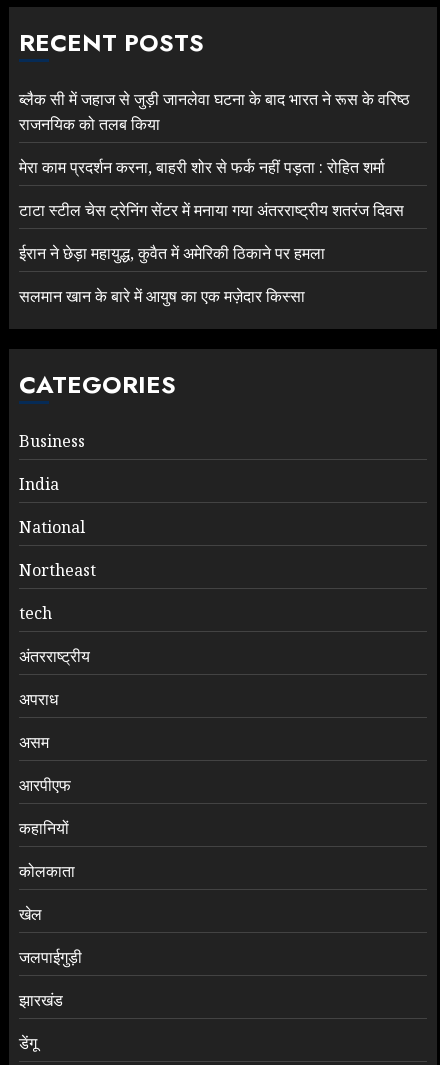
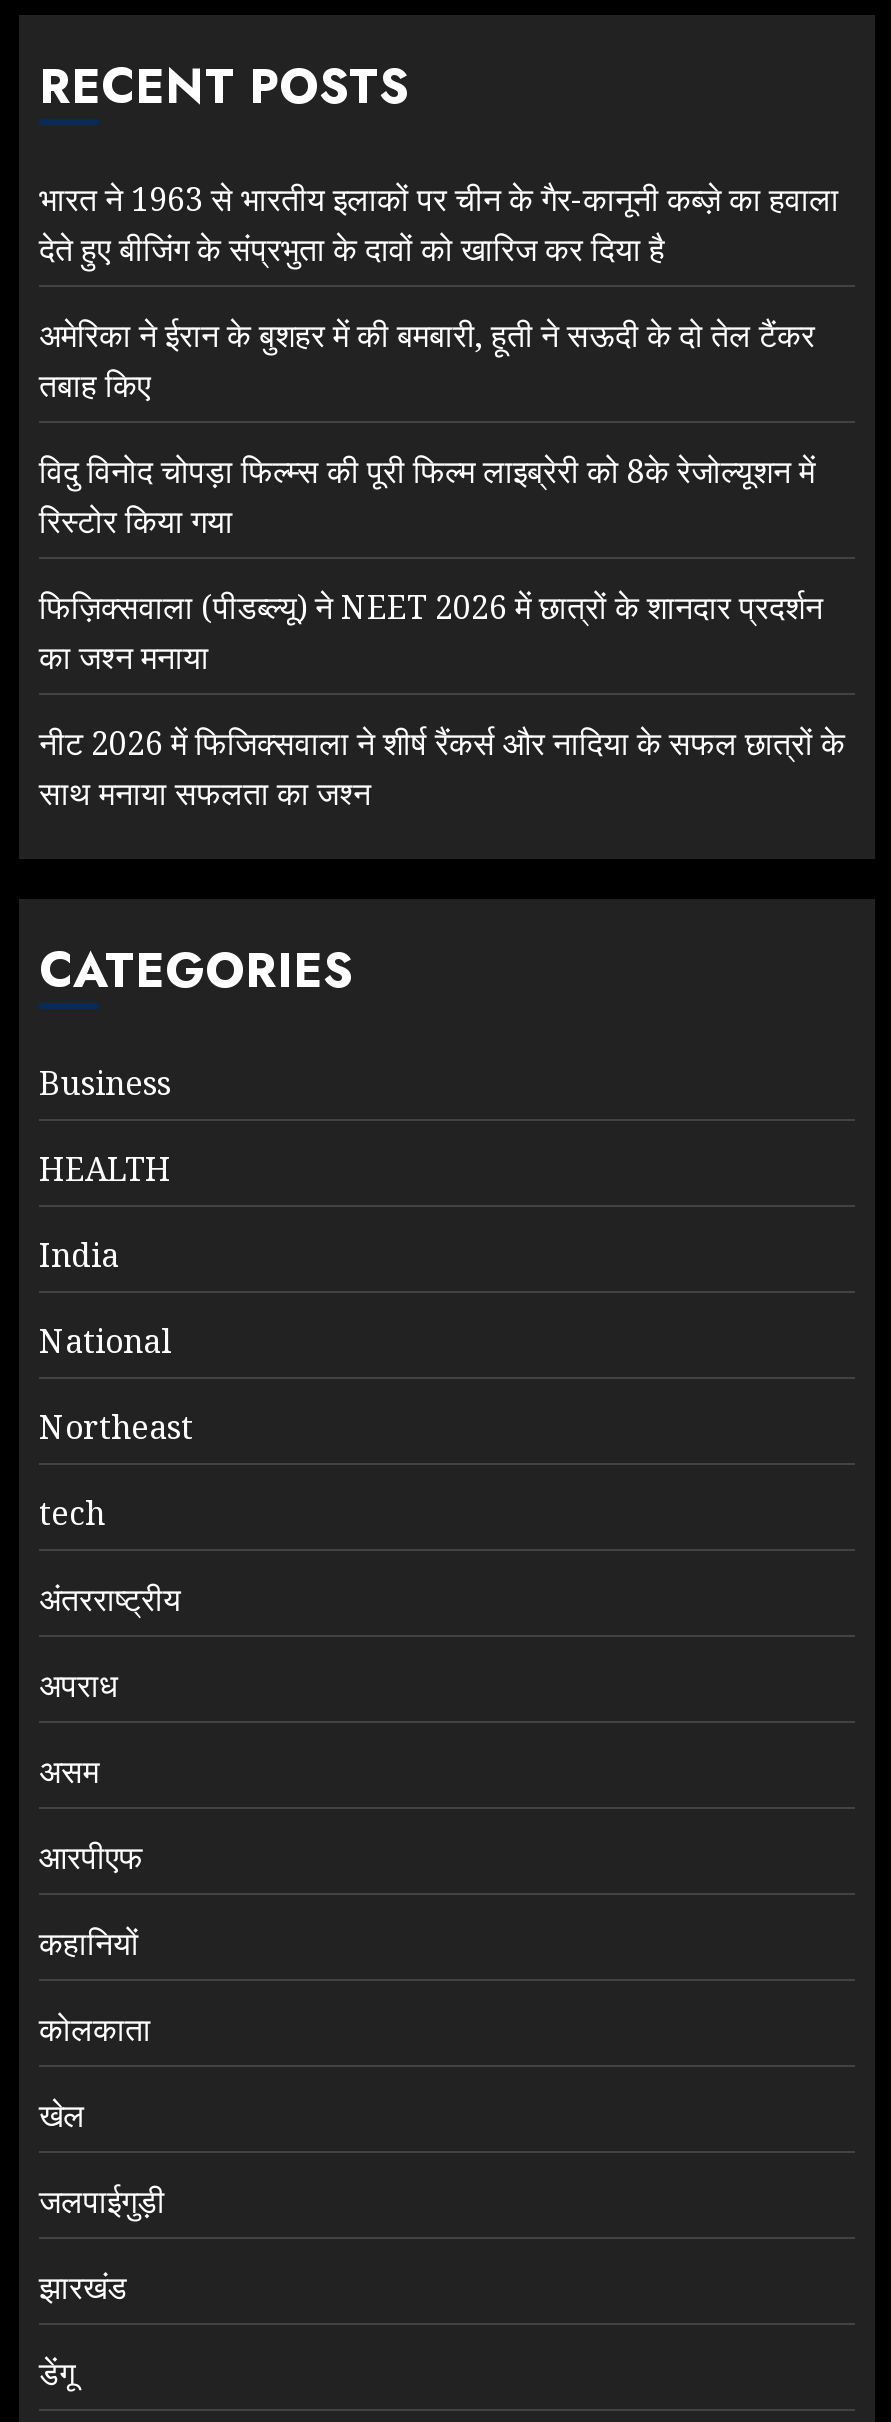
- ब्लैक सी में जहाज से जुड़ी जानलेवा घटना के बाद भारत ने रूस के वरिष्ठ
- राजनयिक को तलब किया
+ भारत ने 1963 से भारतीय इलाकों पर चीन के गैर-कानूनी कब्ज़े का हवाला
+ देते हुए बीजिंग के संप्रभुता के दावों को खारिज कर दिया है

- मेरा काम प्रदर्शन करना, बाहरी शोर से फर्क नहीं पड़ता : रोहित शर्मा
+ अमेरिका ने ईरान के बुशहर में की बमबारी, हूती ने सऊदी के दो तेल टैंकर
+ तबाह किए

- टाटा स्टील चेस ट्रेनिंग सेंटर में मनाया गया अंतरराष्ट्रीय शतरंज दिवस
+ विदु विनोद चोपड़ा फिल्म्स की पूरी फिल्म लाइब्रेरी को 8के रेजोल्यूशन में
+ रिस्टोर किया गया

- ईरान ने छेड़ा महायुद्ध, कुवैत में अमेरिकी ठिकाने पर हमला
+ फिज़िक्सवाला (पीडब्ल्यू) ने NEET 2026 में छात्रों के शानदार प्रदर्शन
+ का जश्न मनाया

- सलमान खान के बारे में आयुष का एक मज़ेदार किस्सा
+ नीट 2026 में फिजिक्सवाला ने शीर्ष रैंकर्स और नादिया के सफल छात्रों के
+ साथ मनाया सफलता का जश्न

+ HEALTH
